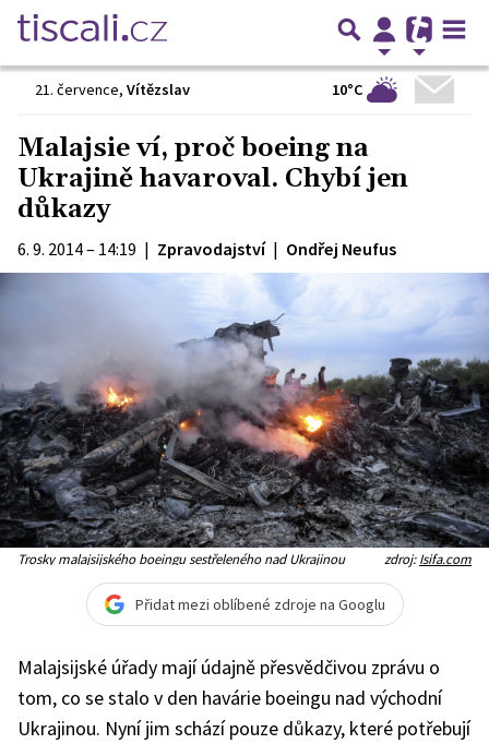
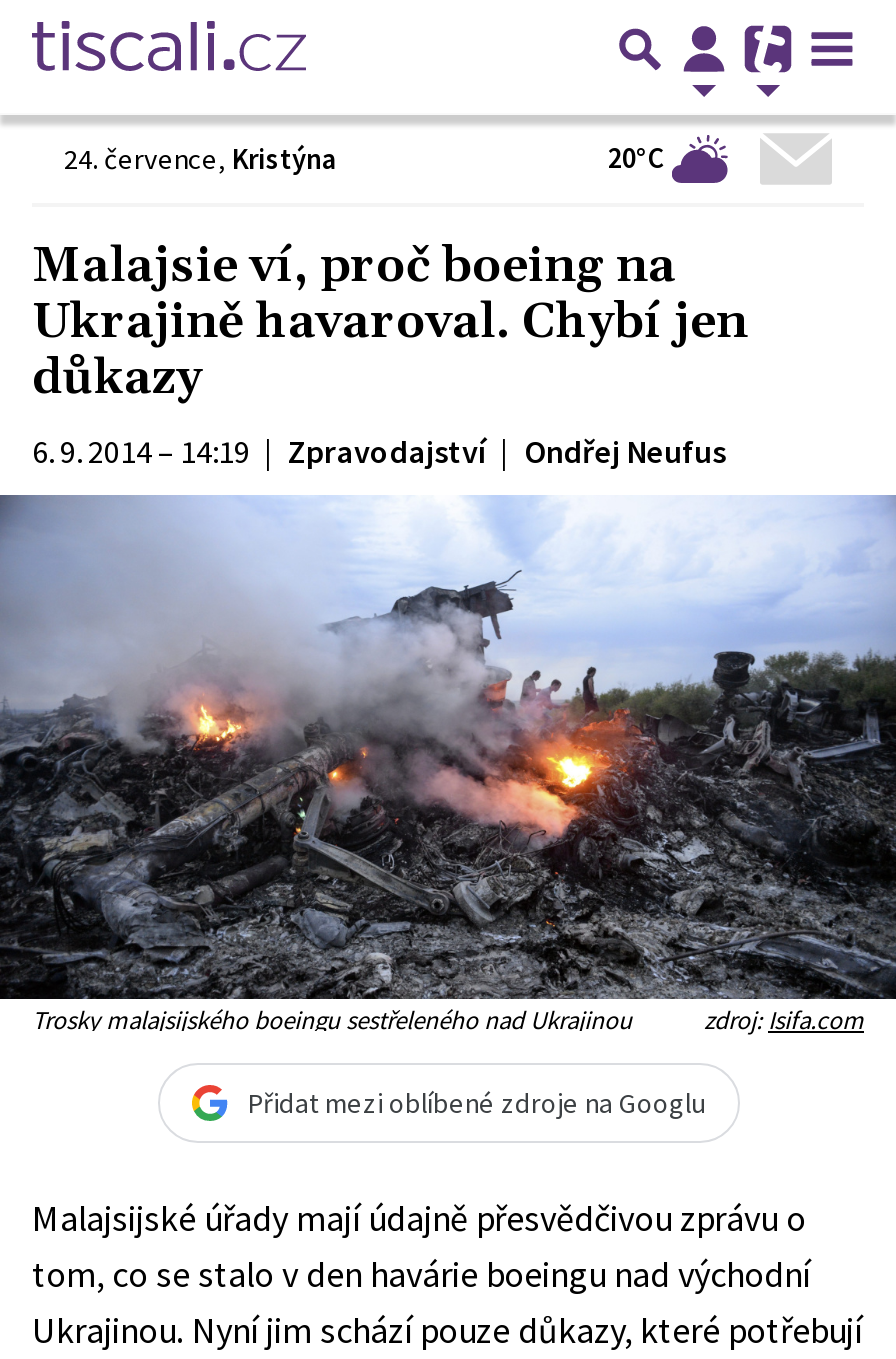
- 21. července, Vítězslav
- 10°C
+ 24. července, Kristýna
+ 20°C
